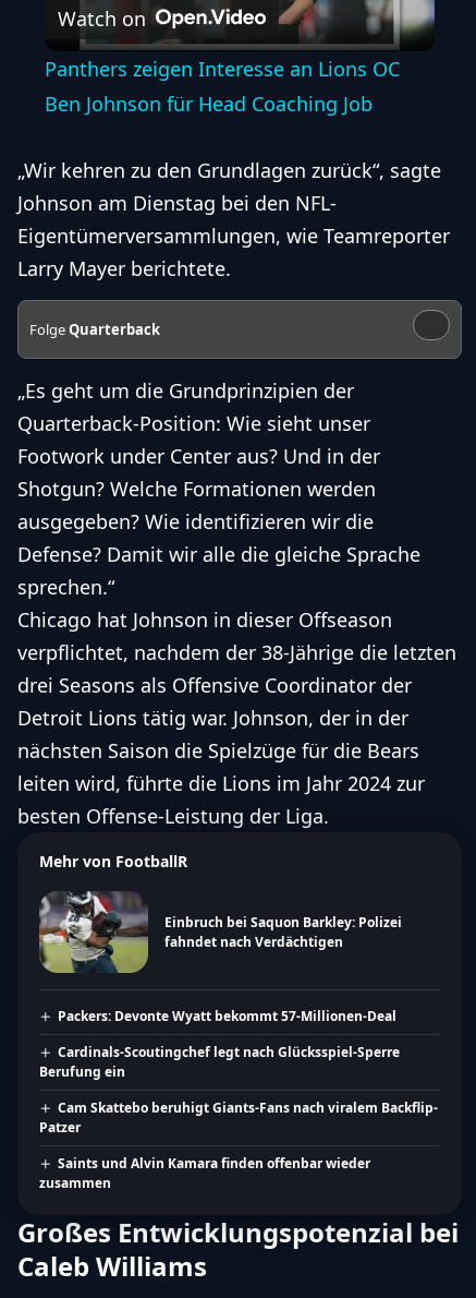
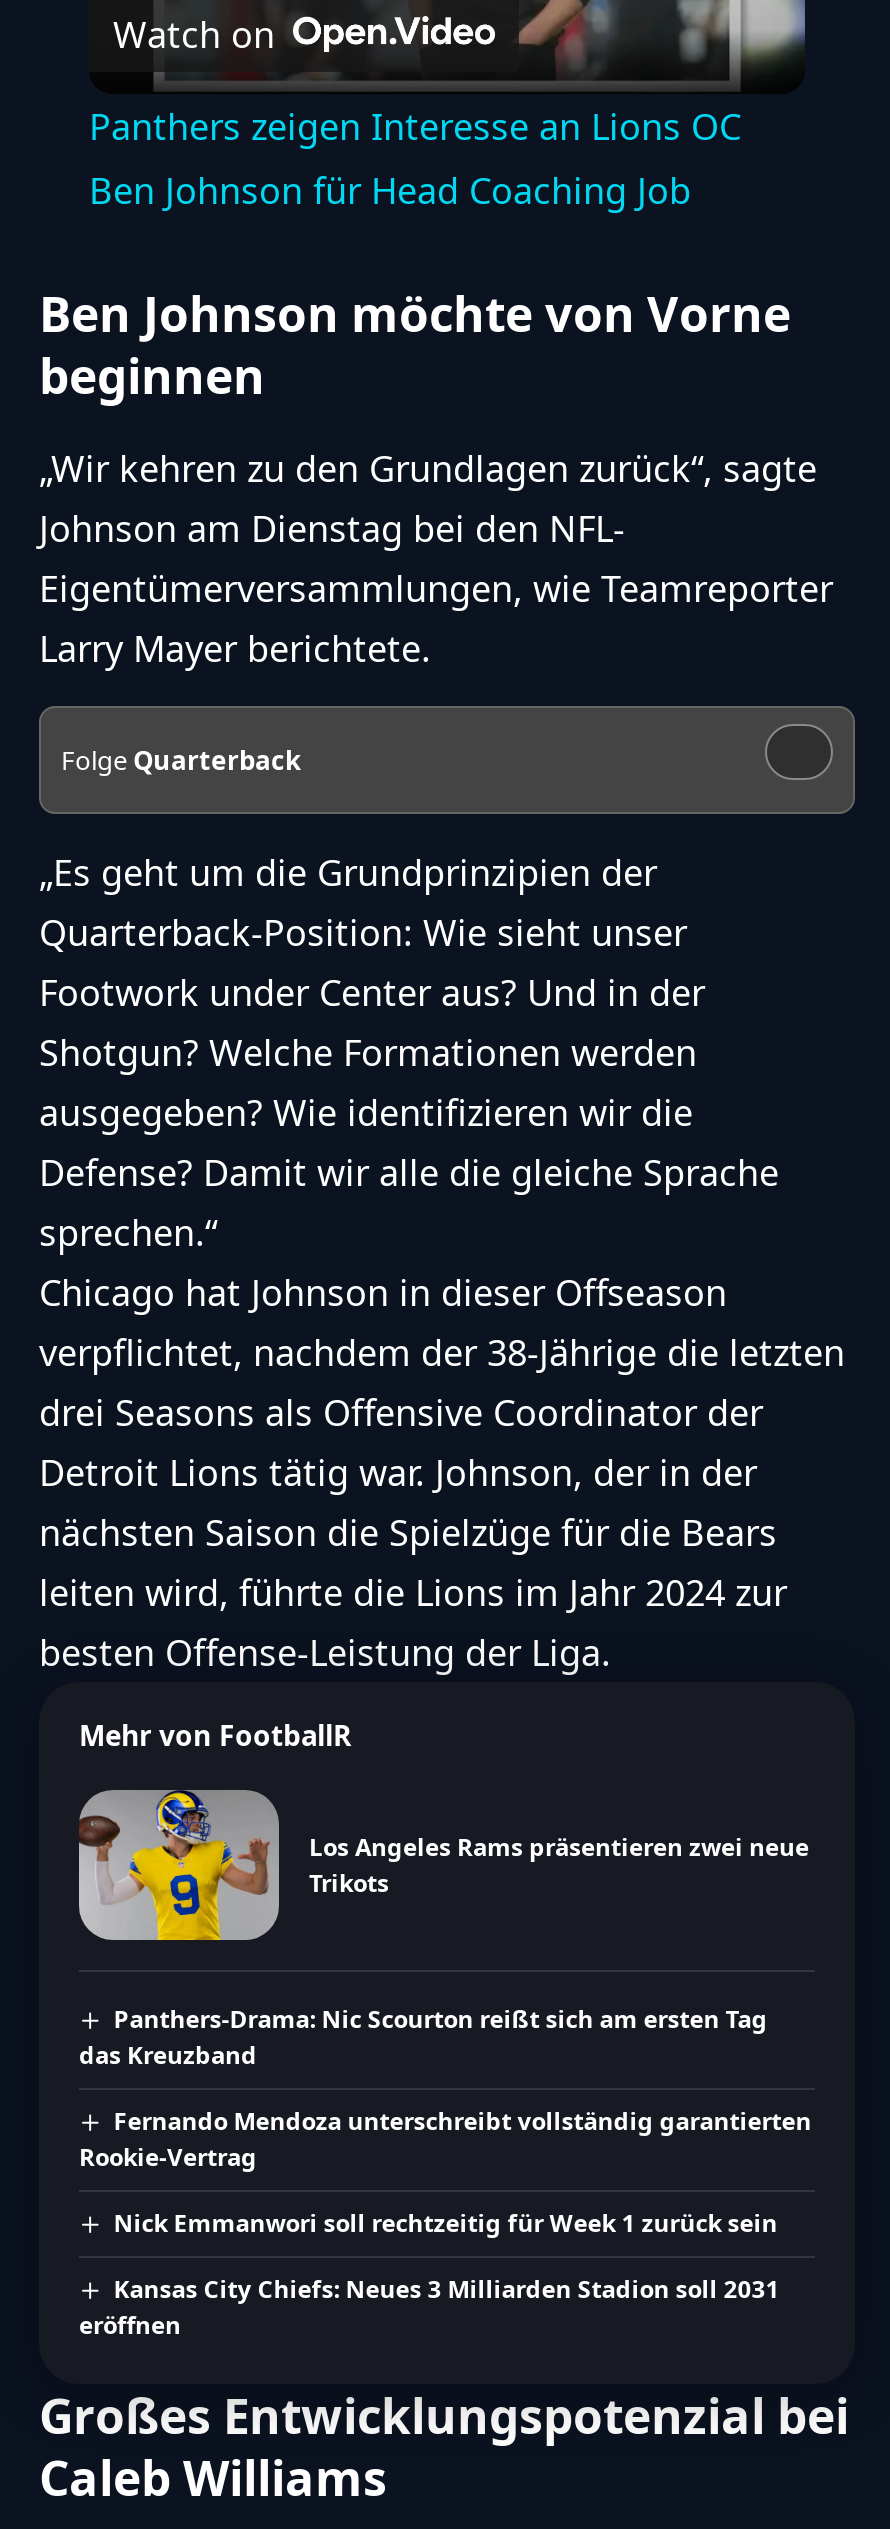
+ Ben Johnson möchte von Vorne
+ beginnen

- [image]
- Einbruch bei Saquon Barkley: Polizei
- fahndet nach Verdächtigen
+ [image]
+ Los Angeles Rams präsentieren zwei neue
+ Trikots

- Packers: Devonte Wyatt bekommt 57-Millionen-Deal
+ Panthers-Drama: Nic Scourton reißt sich am ersten Tag
+ das Kreuzband

- Cardinals-Scoutingchef legt nach Glücksspiel-Sperre
- Berufung ein
+ Fernando Mendoza unterschreibt vollständig garantierten
+ Rookie-Vertrag

- Cam Skattebo beruhigt Giants-Fans nach viralem Backflip-
- Patzer
+ Nick Emmanwori soll rechtzeitig für Week 1 zurück sein

- Saints und Alvin Kamara finden offenbar wieder
- zusammen
+ Kansas City Chiefs: Neues 3 Milliarden Stadion soll 2031
+ eröffnen
